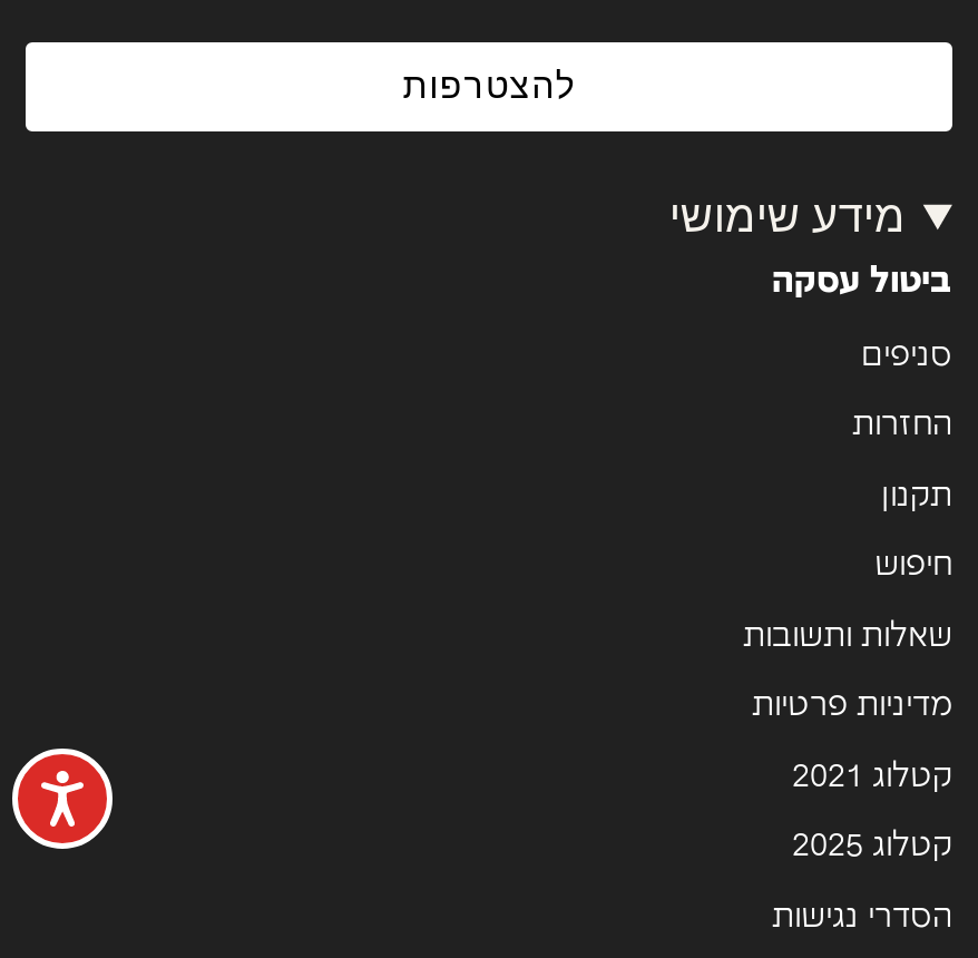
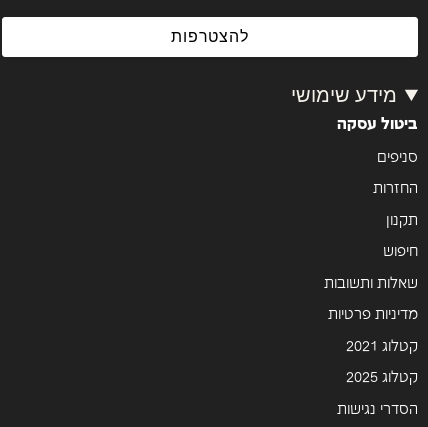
- [image]
